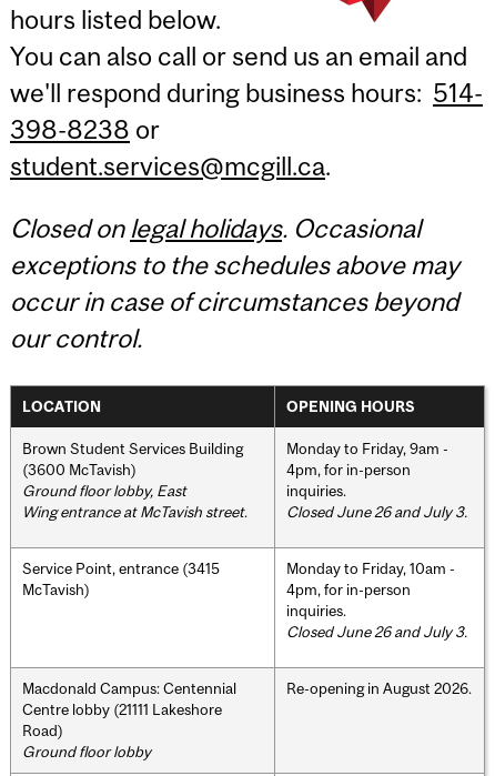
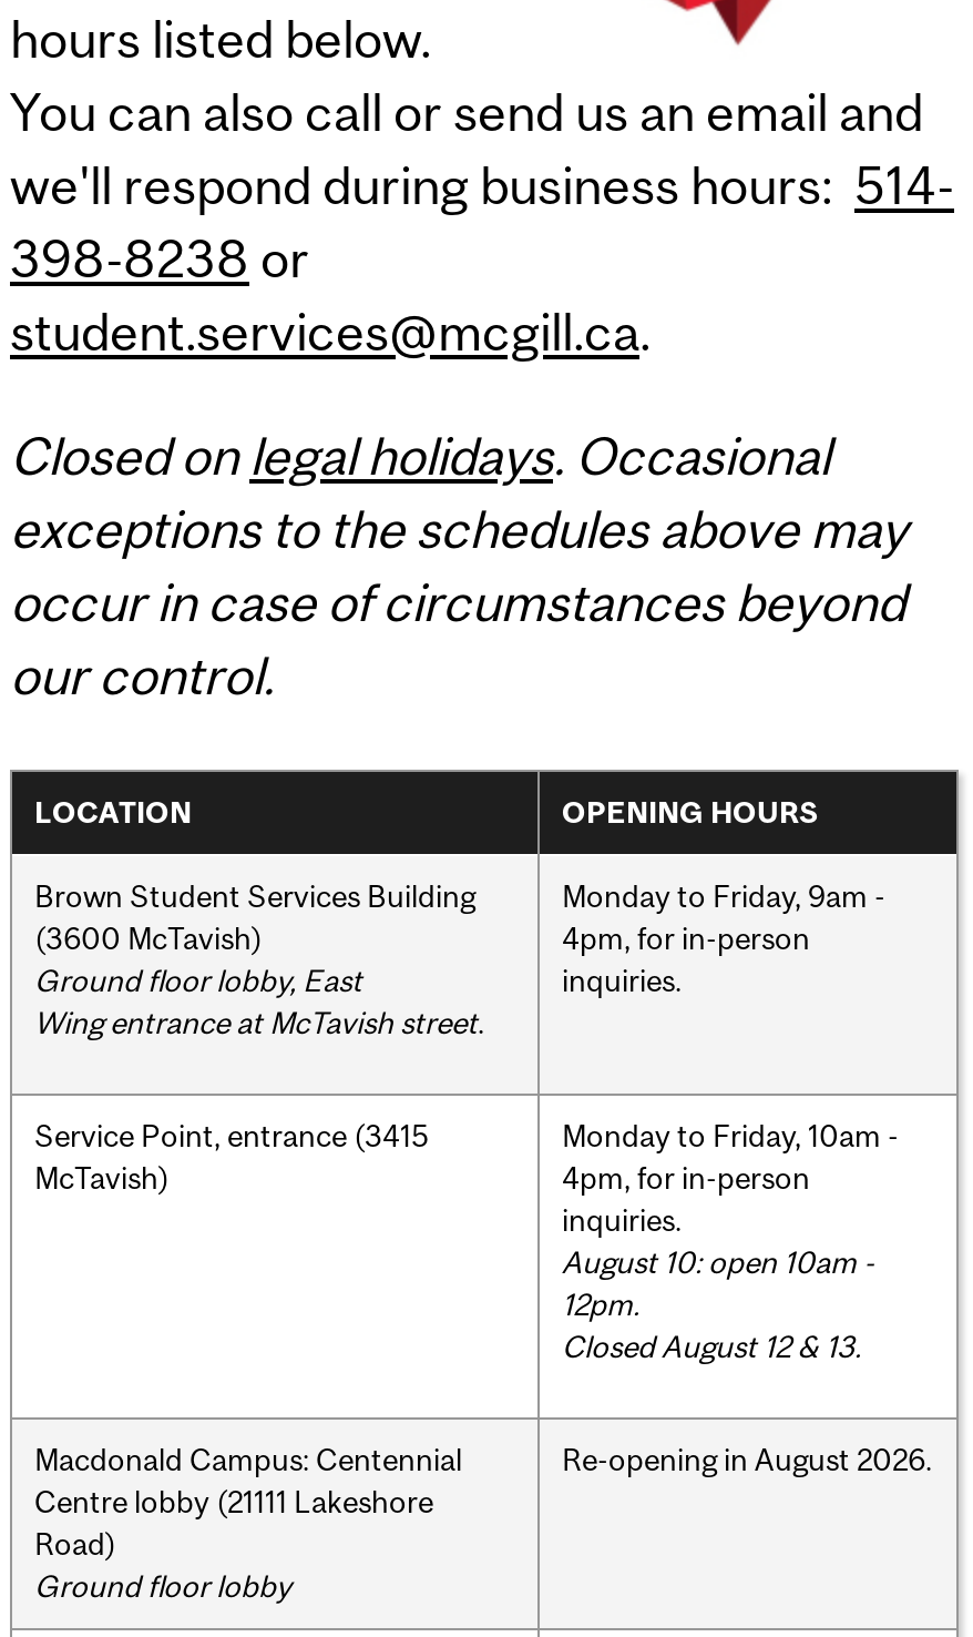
- Closed June 26 and July 3.

- Closed June 26 and July 3.
+ August 10: open 10am -
+ 12pm.
+ Closed August 12 & 13.
